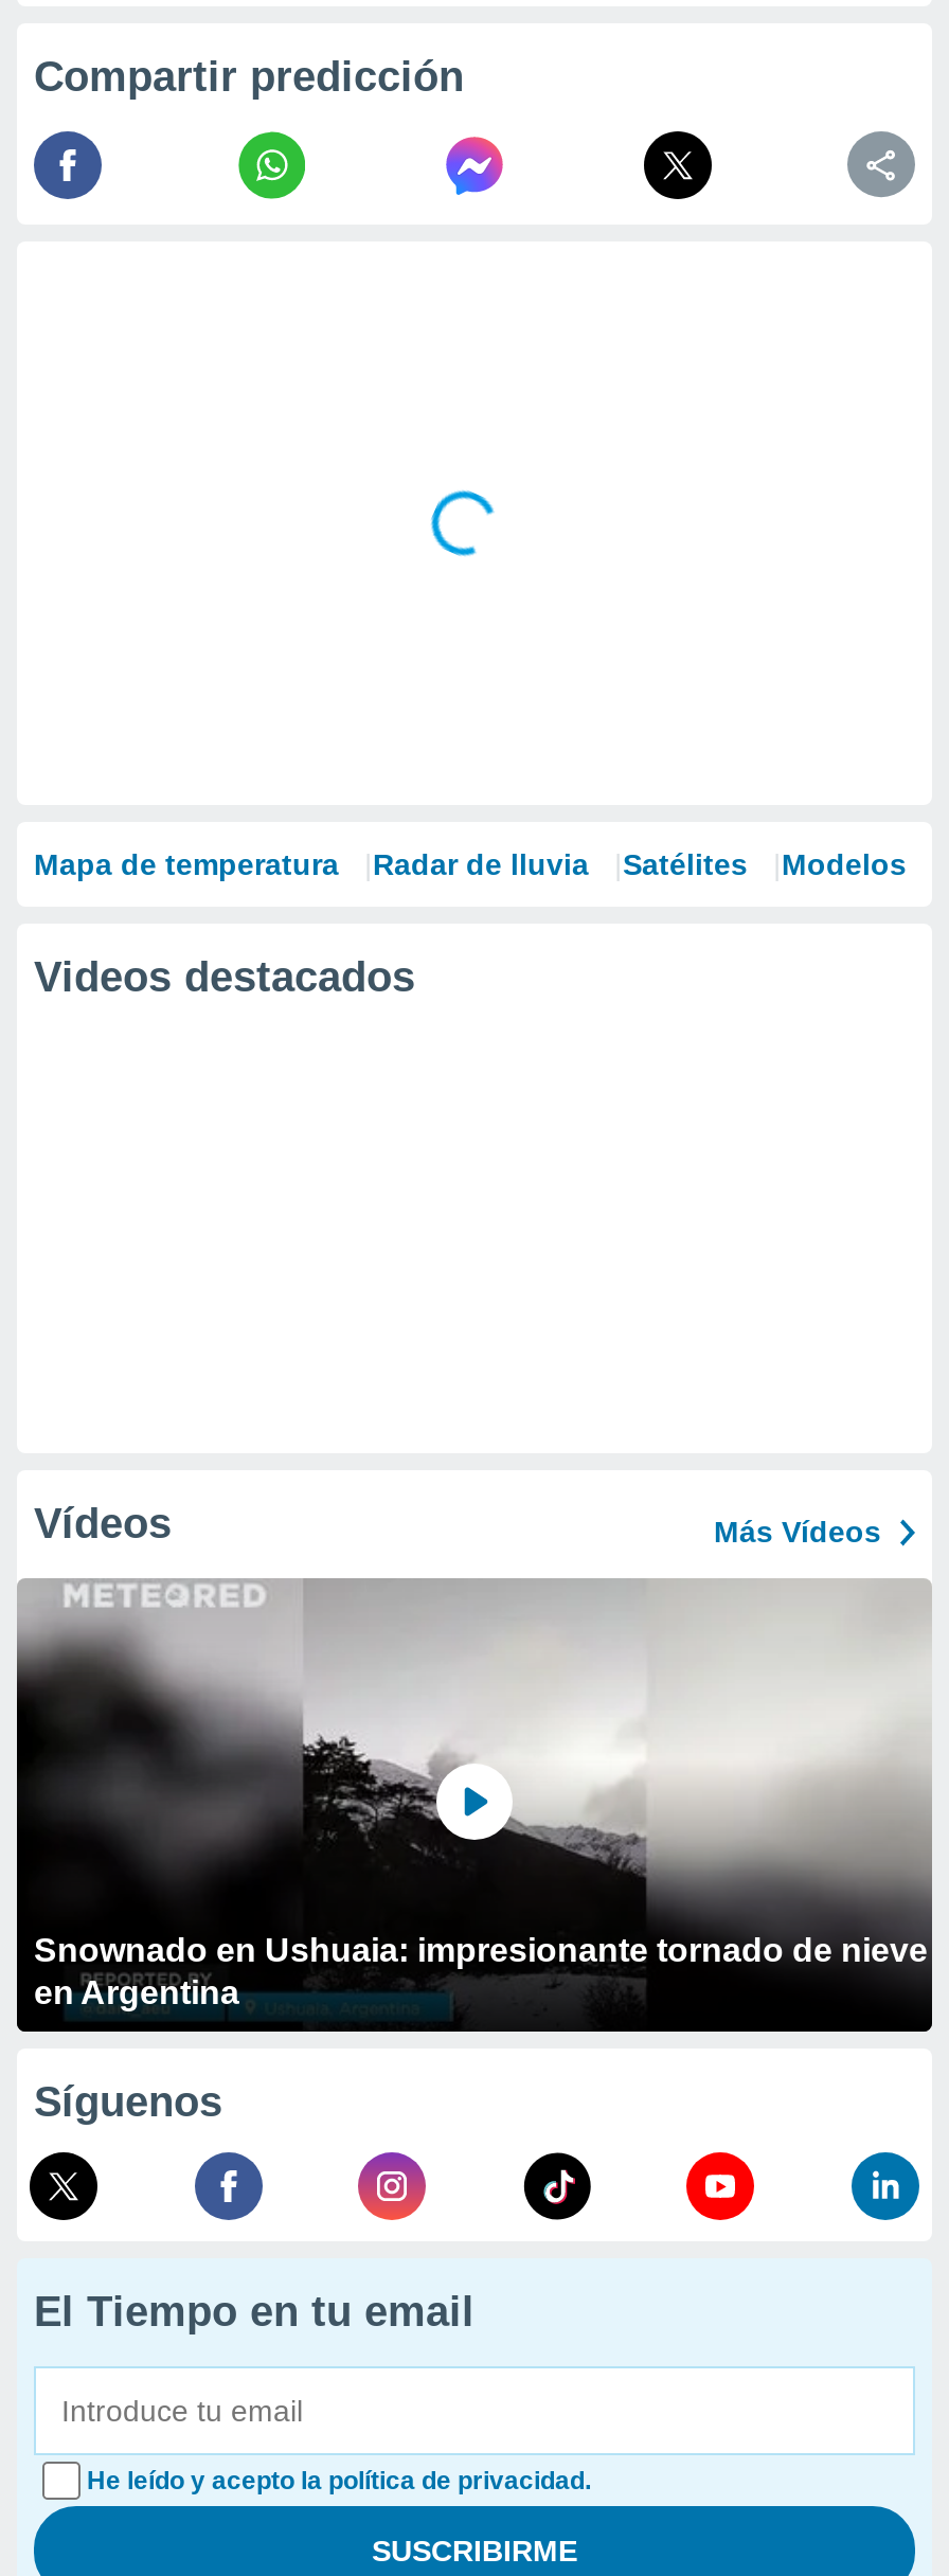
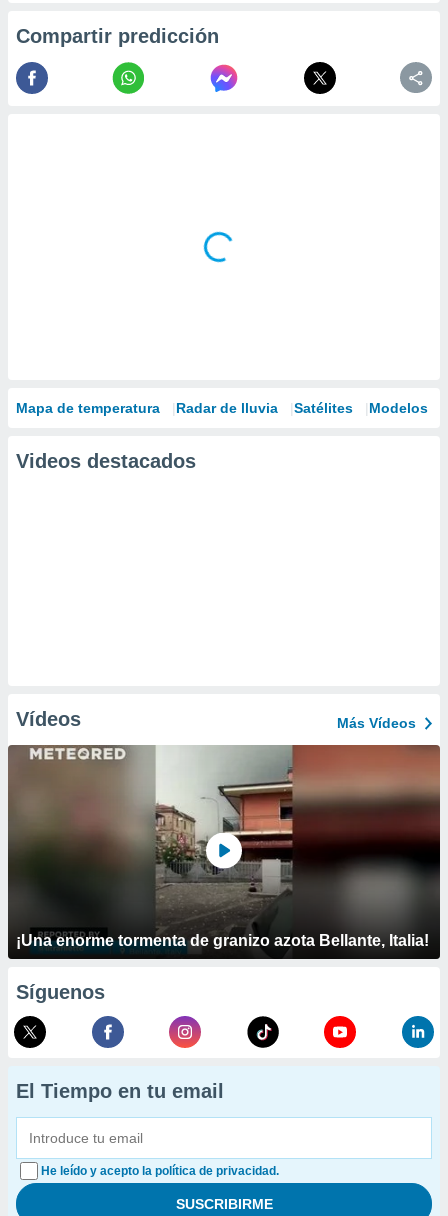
- [image]
- Snownado en Ushuaia: impresionante tornado de nieve
- en Argentina
+ [image]
+ ¡Una enorme tormenta de granizo azota Bellante, Italia!
